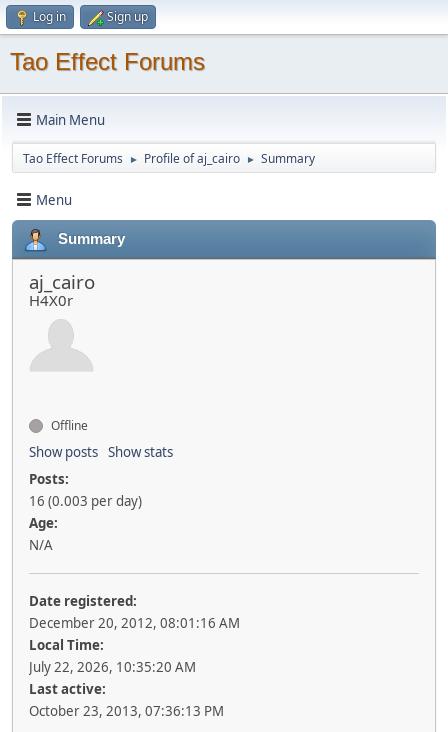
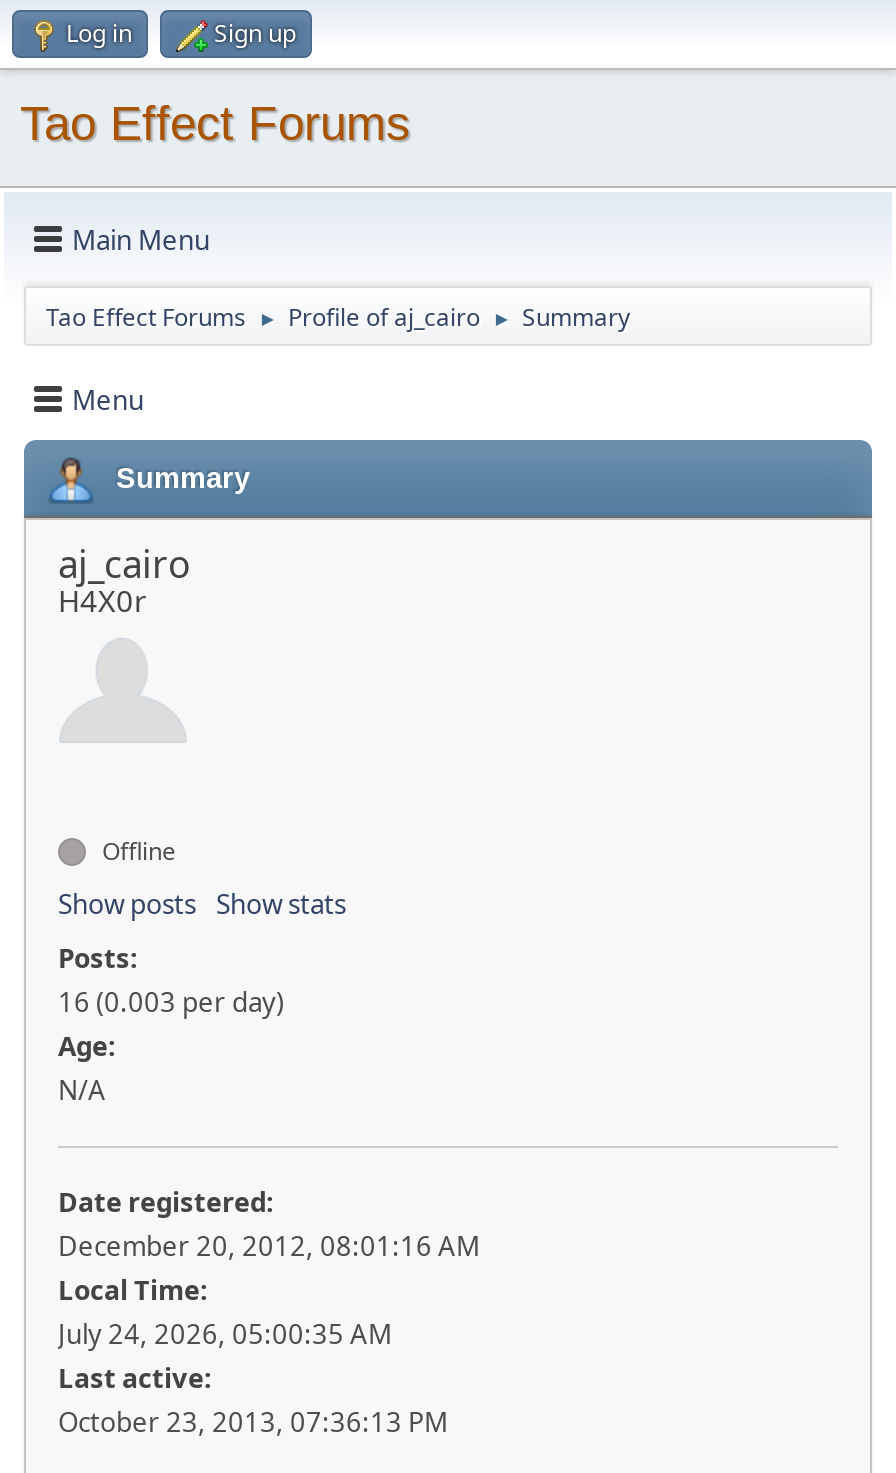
- July 22, 2026, 10:35:20 AM
+ July 24, 2026, 05:00:35 AM
